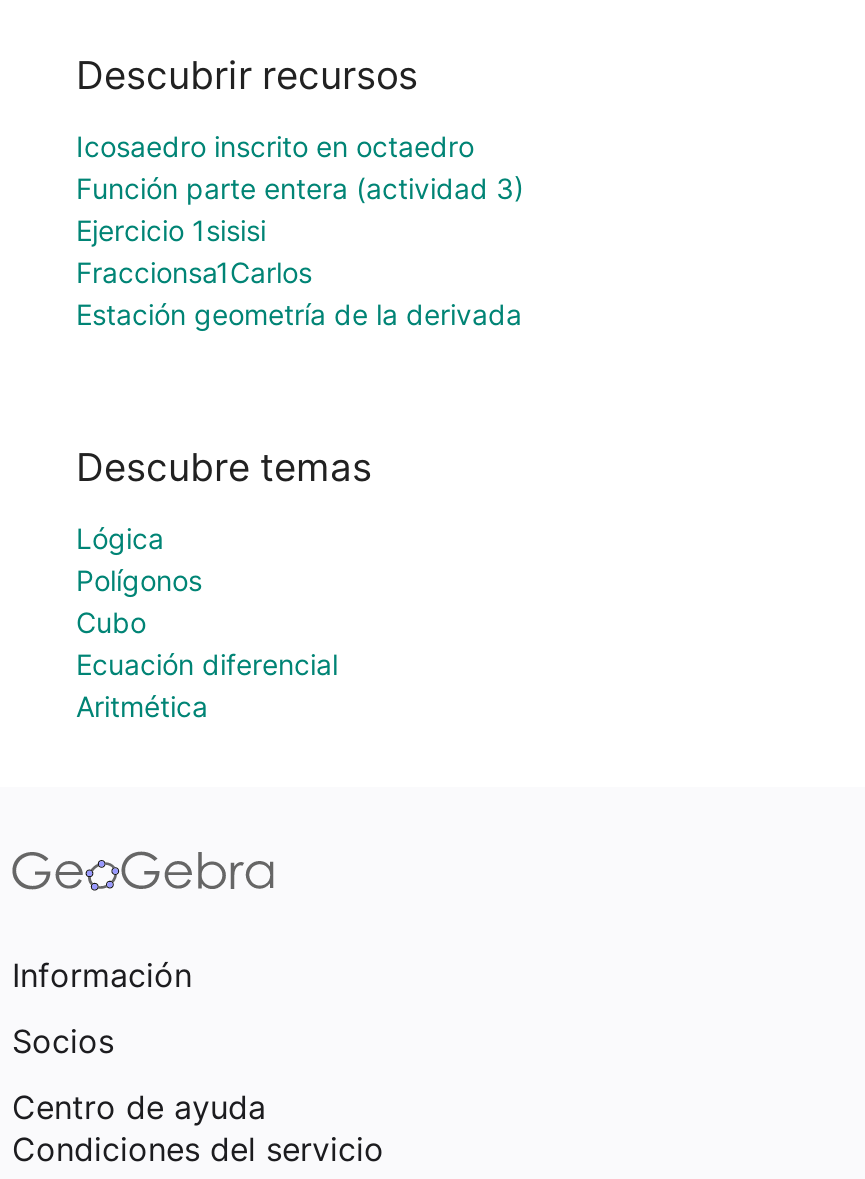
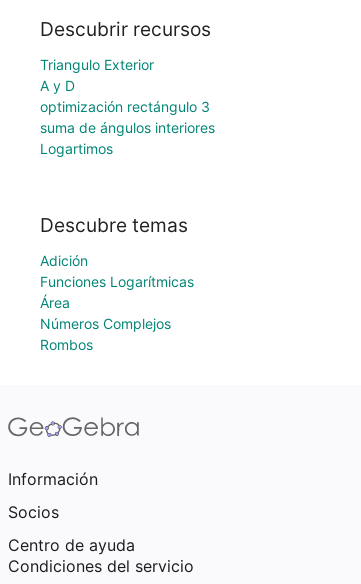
- Icosaedro inscrito en octaedro
- Función parte entera (actividad 3)
- Ejercicio 1sisisi
- Fraccionsa1Carlos
- Estación geometría de la derivada
+ Triangulo Exterior
+ A y D
+ optimización rectángulo 3
+ suma de ángulos interiores
+ Logartimos

- Lógica
- Polígonos
- Cubo
- Ecuación diferencial
- Aritmética
+ Adición
+ Funciones Logarítmicas
+ Área
+ Números Complejos
+ Rombos
